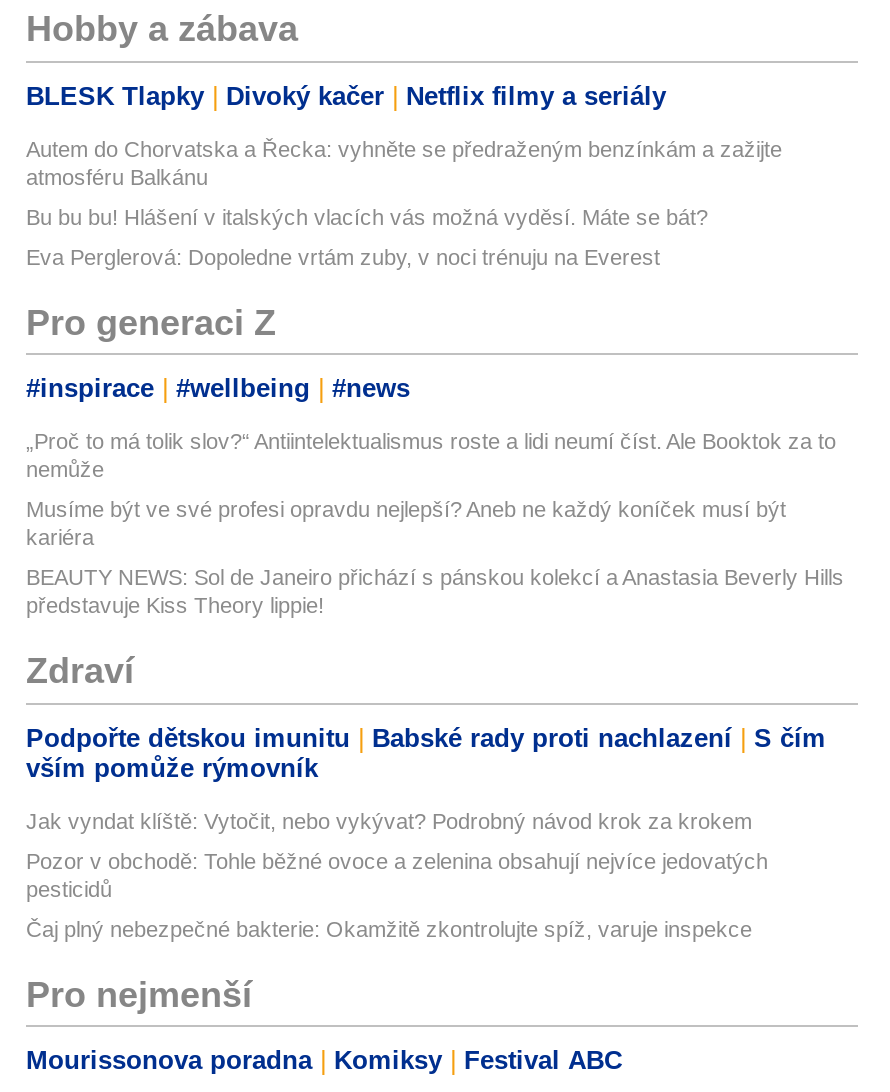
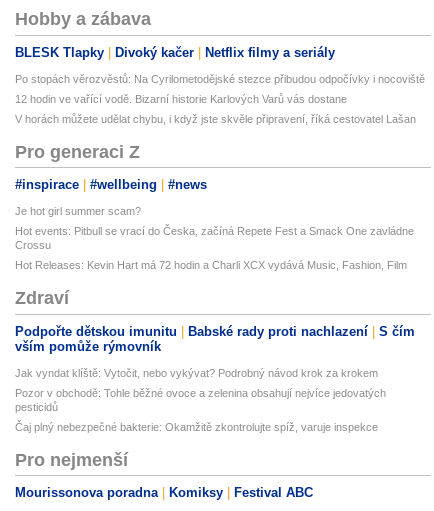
- Autem do Chorvatska a Řecka: vyhněte se předraženým benzínkám a zažijte
- atmosféru Balkánu
+ Po stopách věrozvěstů: Na Cyrilometodějské stezce přibudou odpočívky i nocoviště

- Bu bu bu! Hlášení v italských vlacích vás možná vyděsí. Máte se bát?
+ 12 hodin ve vařící vodě. Bizarní historie Karlových Varů vás dostane

- Eva Perglerová: Dopoledne vrtám zuby, v noci trénuju na Everest
+ V horách můžete udělat chybu, i když jste skvěle připravení, říká cestovatel Lašan

- „Proč to má tolik slov?“ Antiintelektualismus roste a lidi neumí číst. Ale Booktok za to
- nemůže
+ Je hot girl summer scam?

- Musíme být ve své profesi opravdu nejlepší? Aneb ne každý koníček musí být
- kariéra
+ Hot events: Pitbull se vrací do Česka, začíná Repete Fest a Smack One zavládne
+ Crossu

- BEAUTY NEWS: Sol de Janeiro přichází s pánskou kolekcí a Anastasia Beverly Hills
- představuje Kiss Theory lippie!
+ Hot Releases: Kevin Hart má 72 hodin a Charli XCX vydává Music, Fashion, Film
